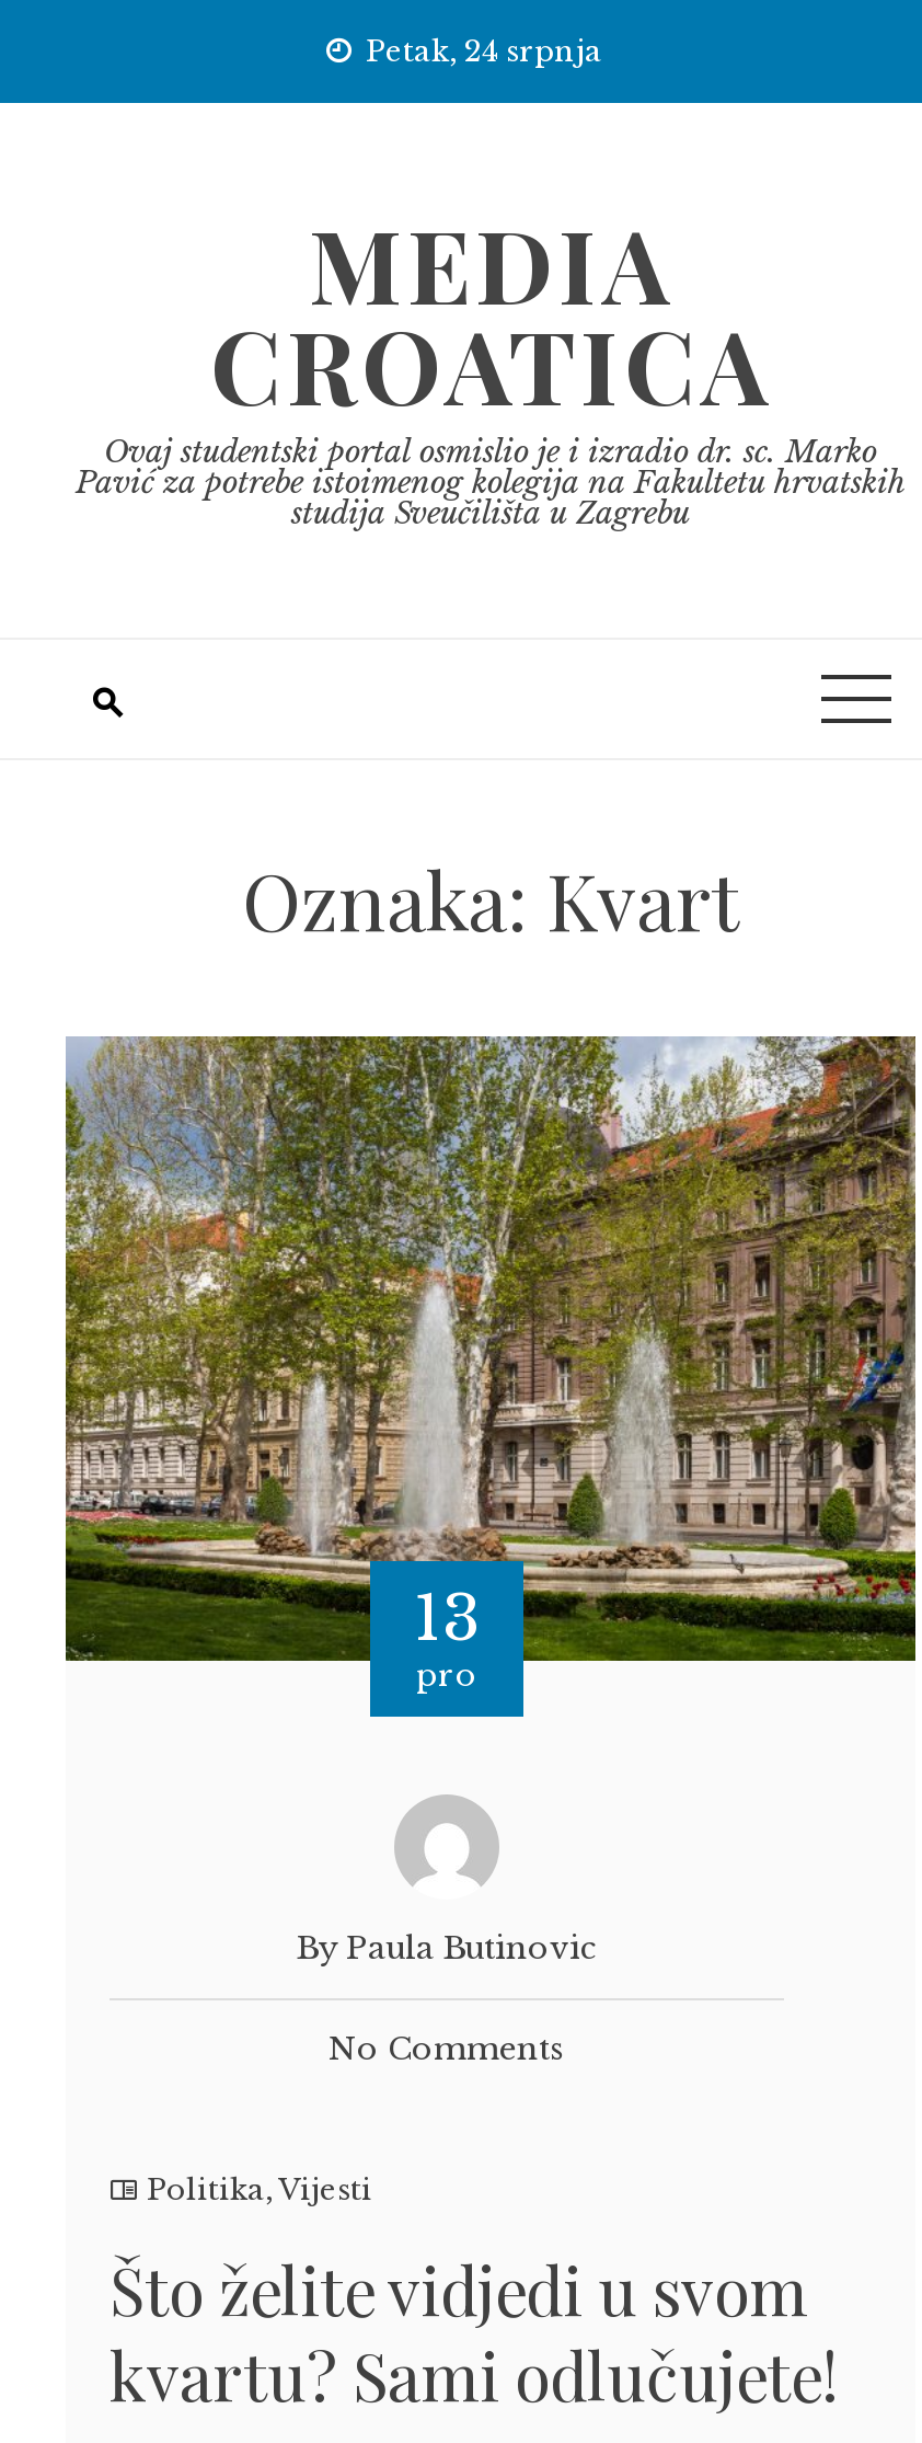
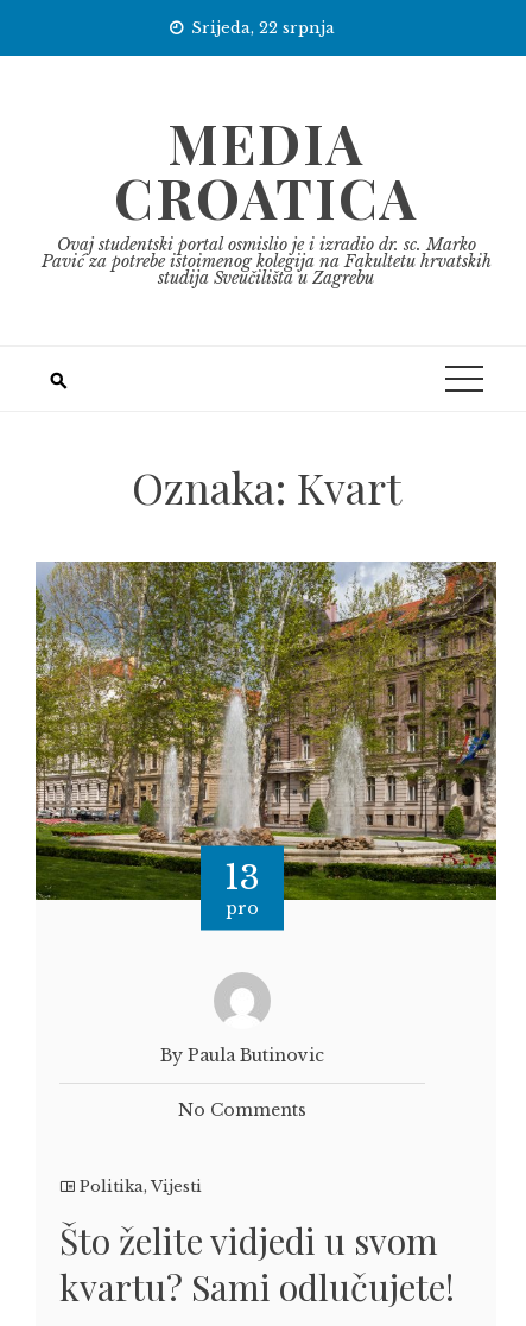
- Petak, 24 srpnja
+ Srijeda, 22 srpnja
